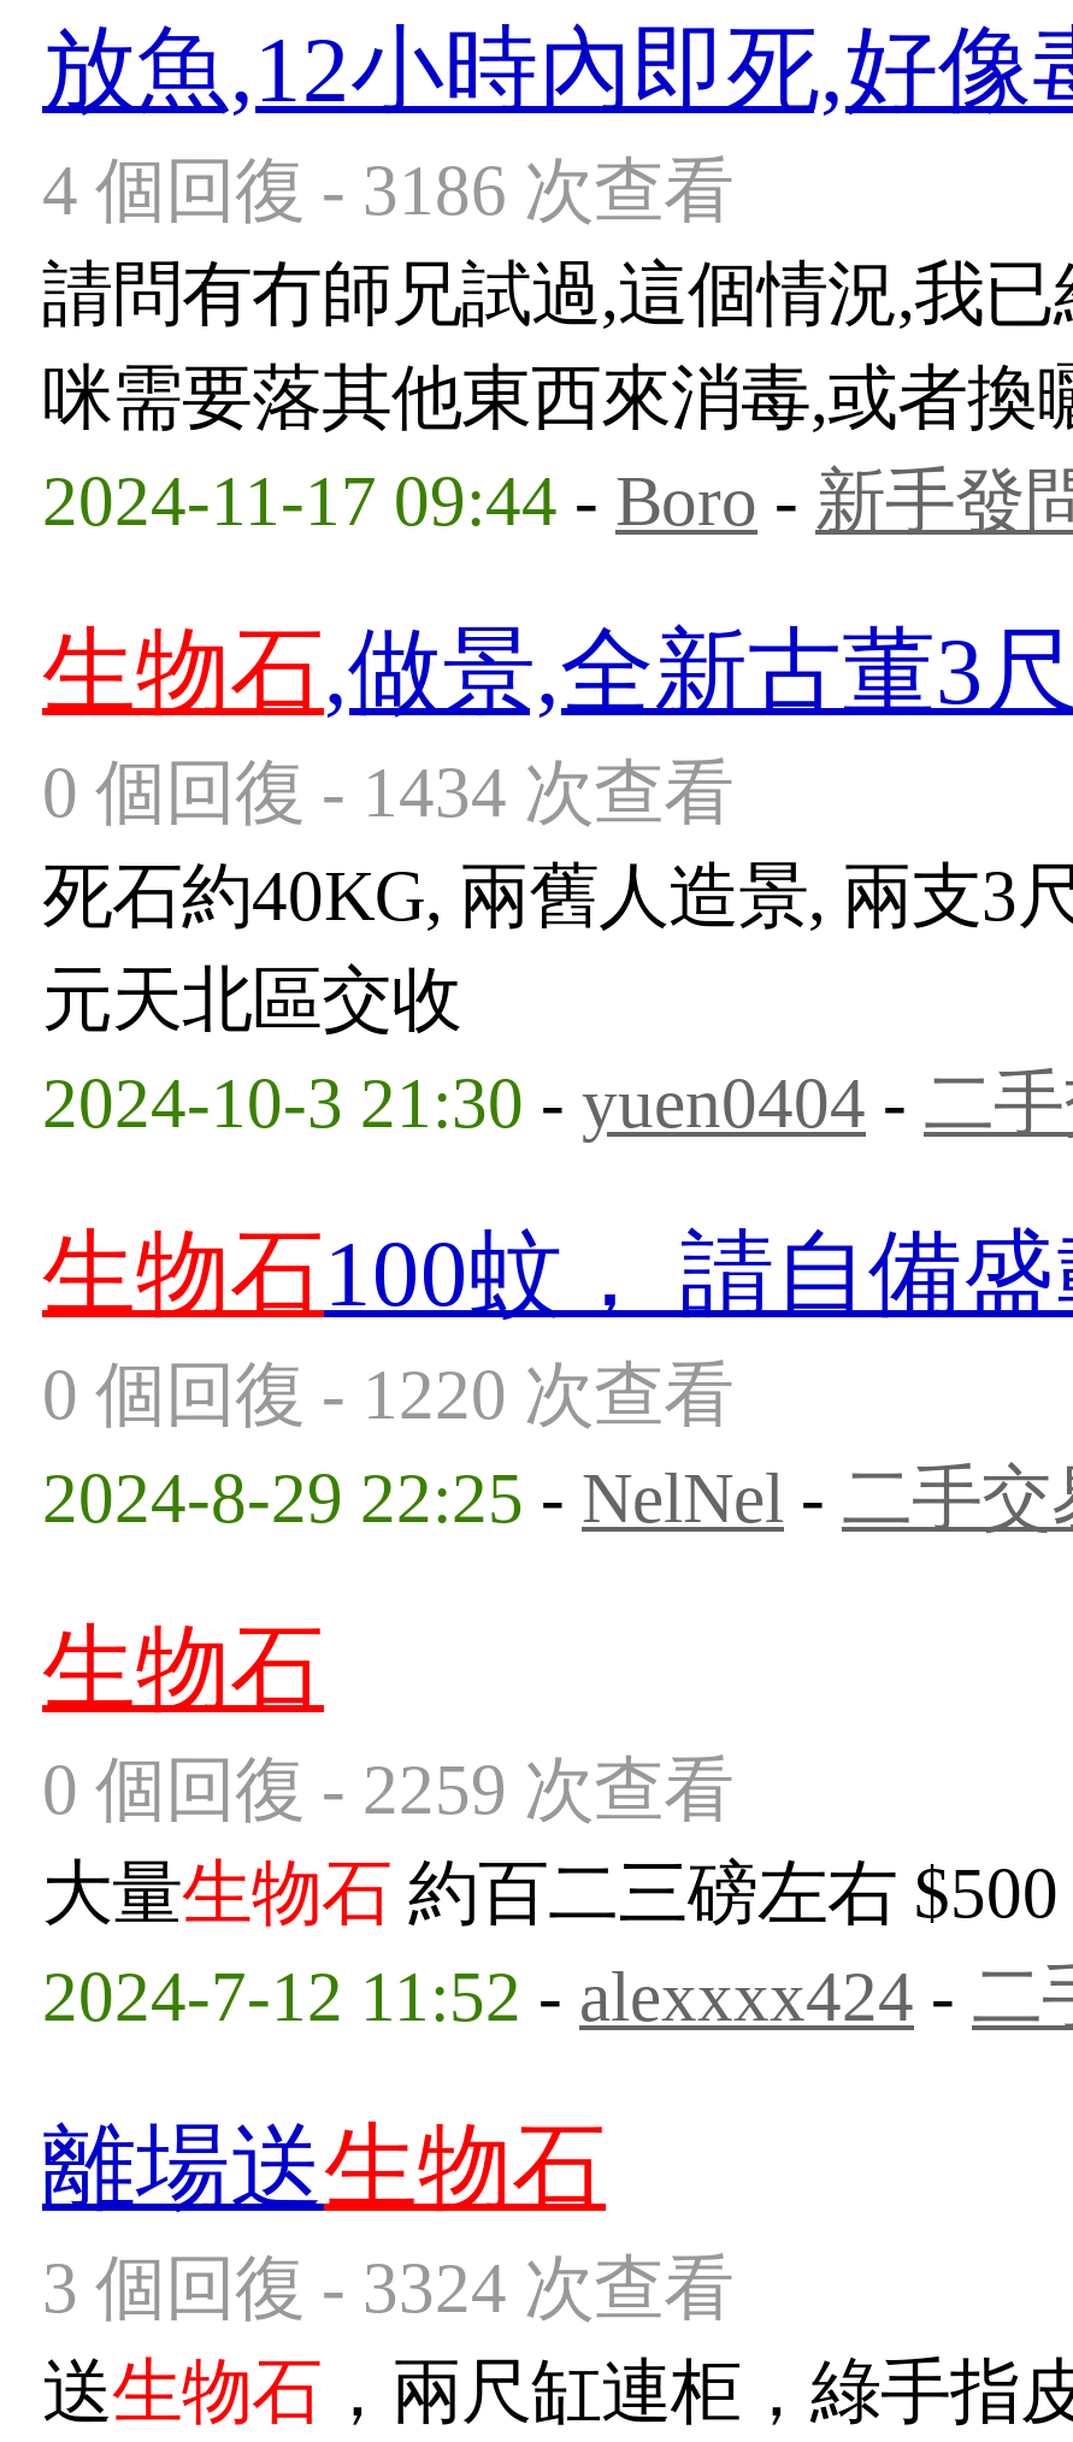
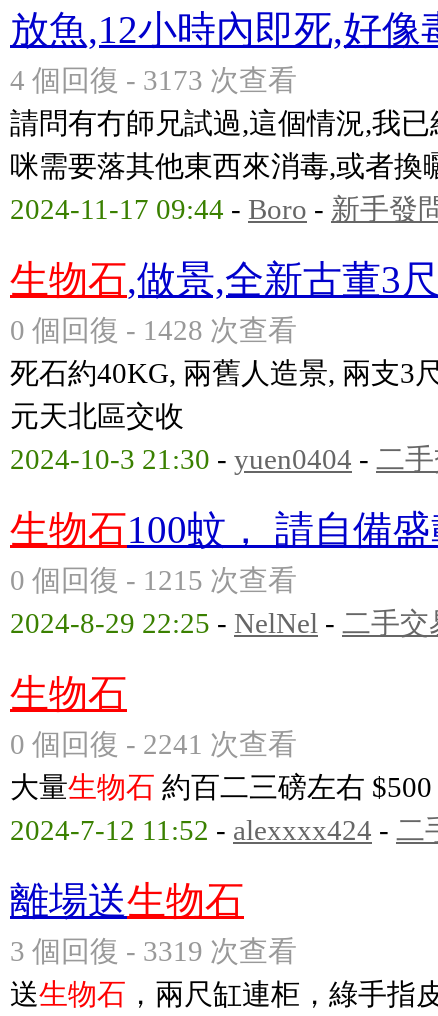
- 4 個回復 - 3186 次查看
+ 4 個回復 - 3173 次查看

- 0 個回復 - 1434 次查看
+ 0 個回復 - 1428 次查看

- 0 個回復 - 1220 次查看
+ 0 個回復 - 1215 次查看

- 0 個回復 - 2259 次查看
+ 0 個回復 - 2241 次查看

- 3 個回復 - 3324 次查看
+ 3 個回復 - 3319 次查看
